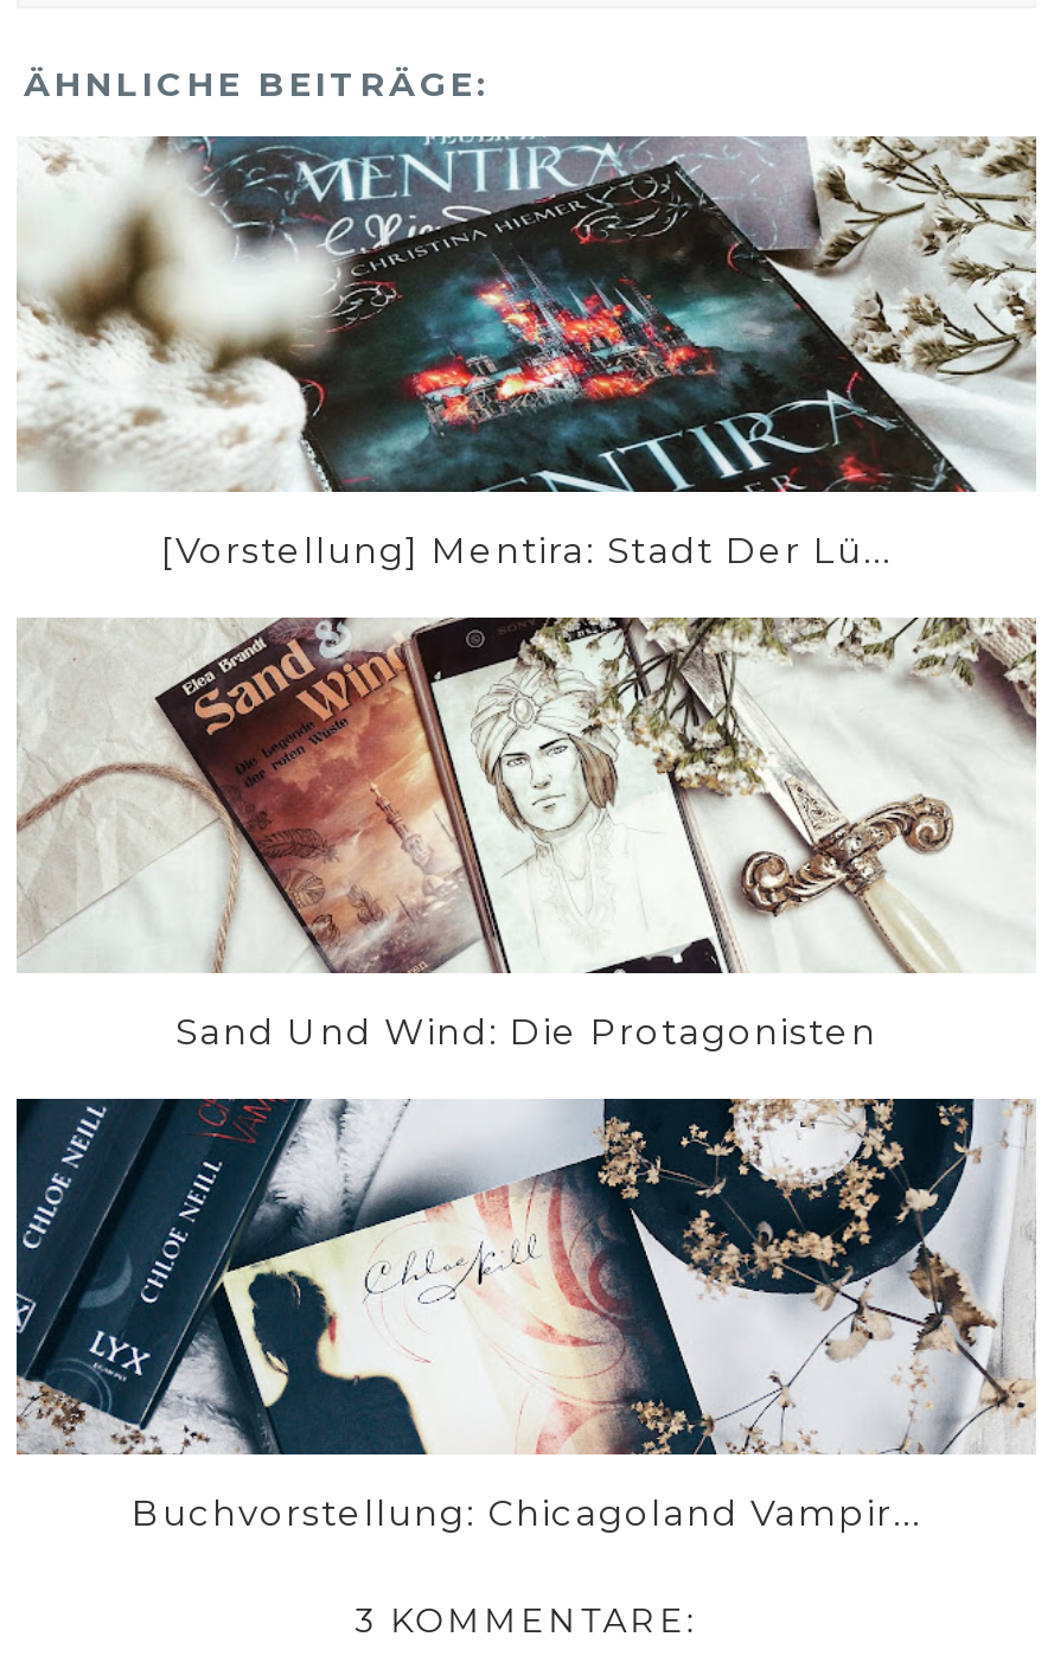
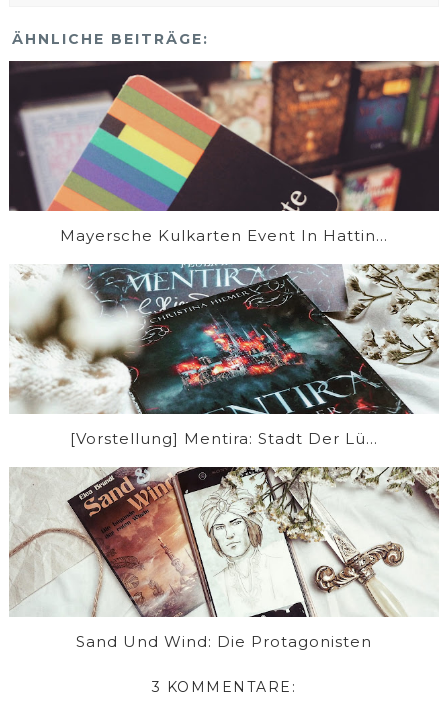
+ [image]
+ Mayersche Kulkarten Event In Hattin...

moved down: [image] | [Vorstellung] Mentira: Stadt Der Lü... | Sand Und Wind: Die Protagonisten

- [image]
- Buchvorstellung: Chicagoland Vampir...
